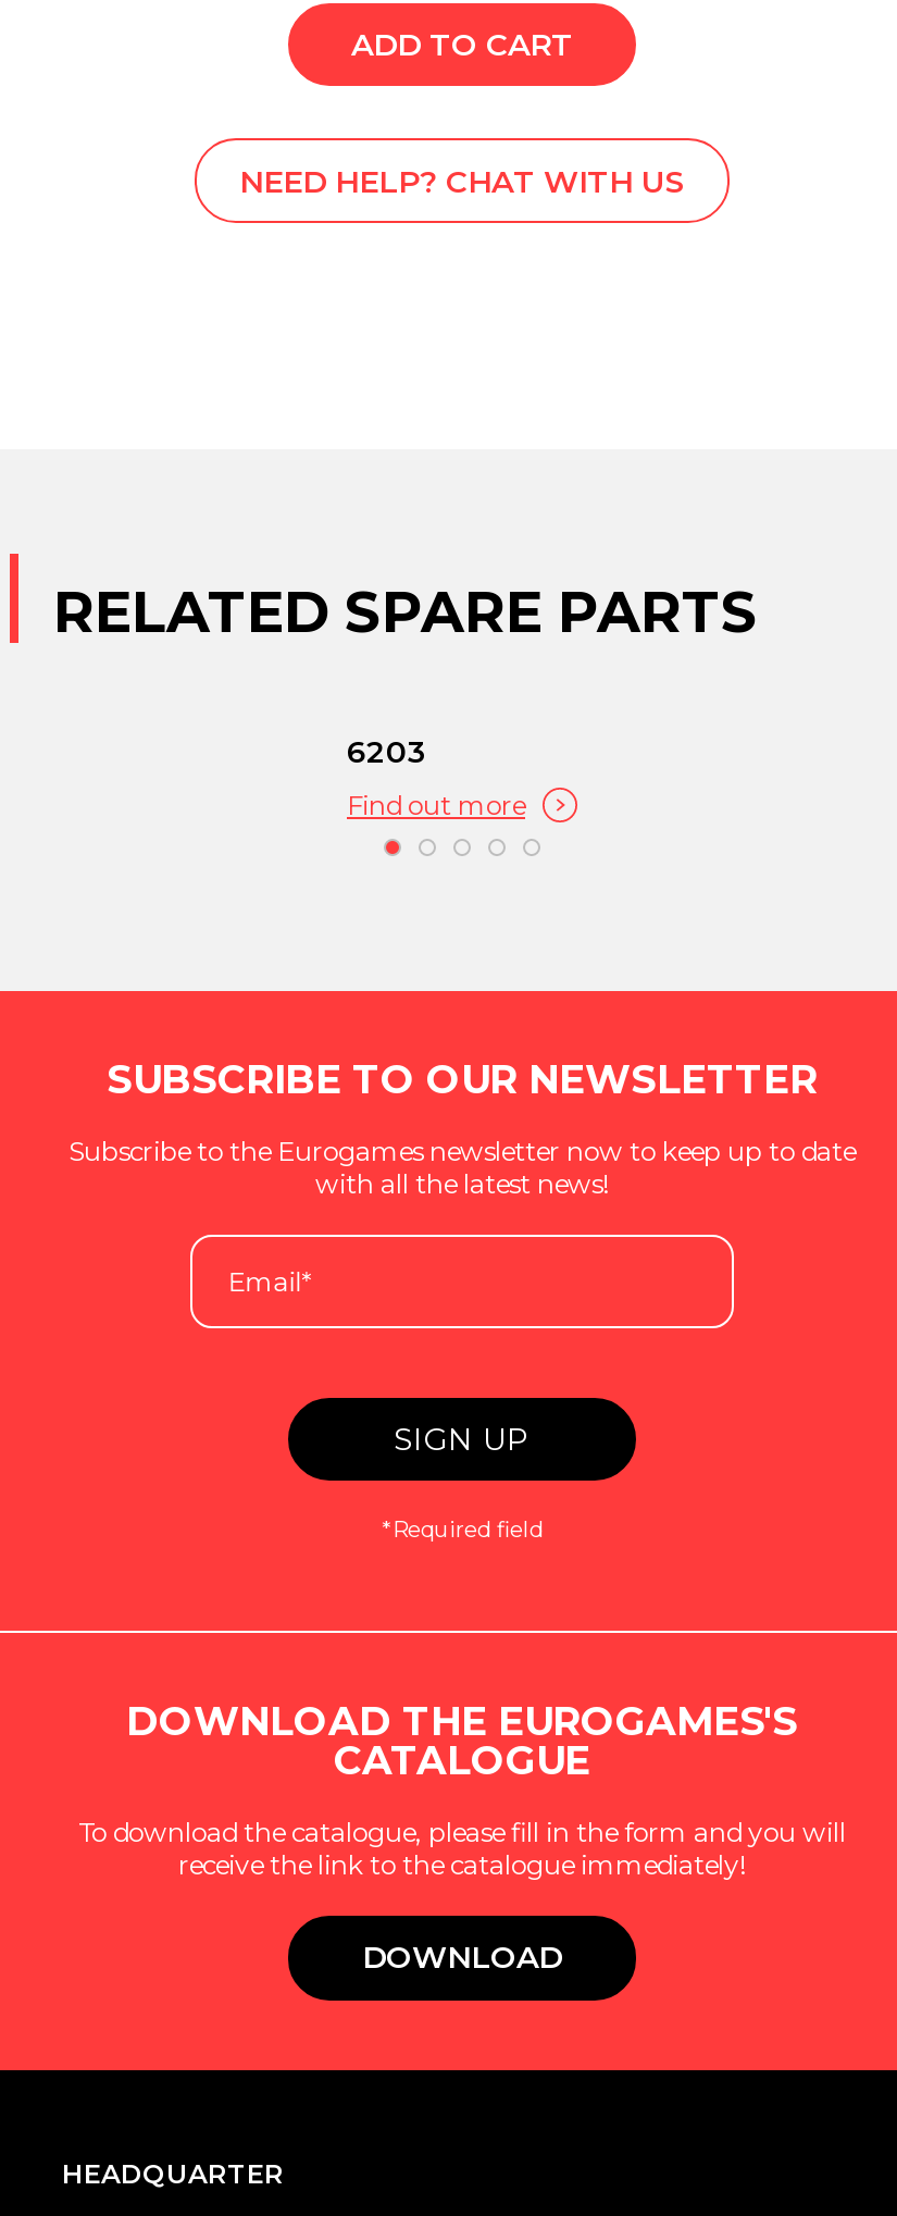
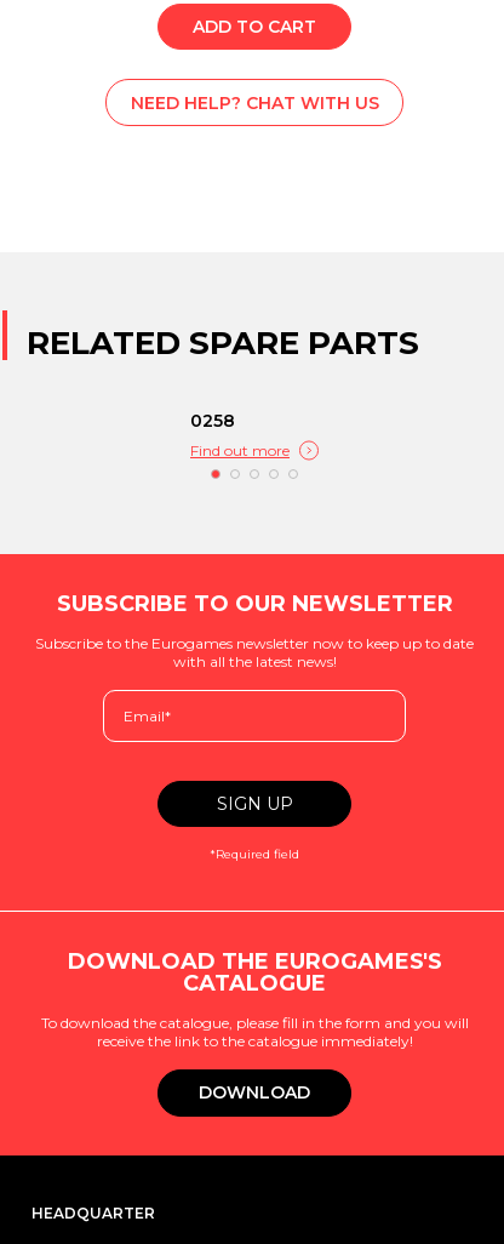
- 6203
+ 0258
